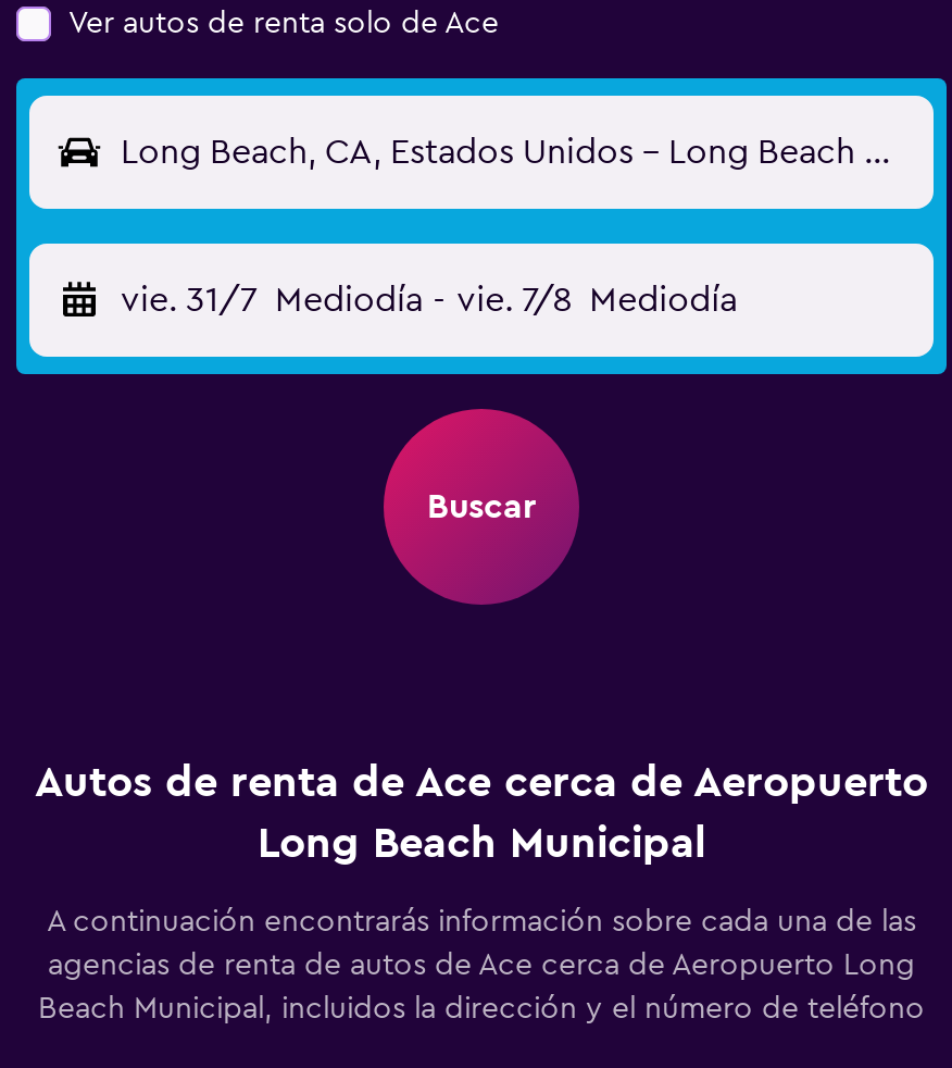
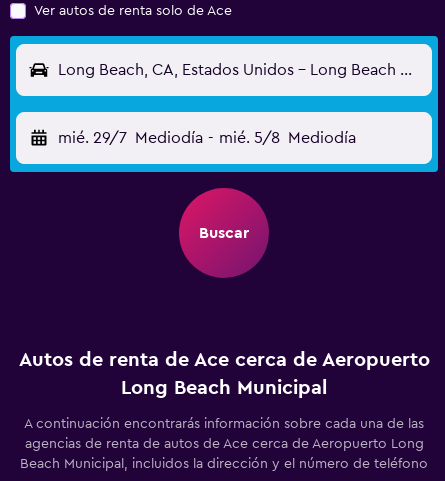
- vie. 31/7 Mediodía - vie. 7/8 Mediodía
+ mié. 29/7 Mediodía - mié. 5/8 Mediodía
